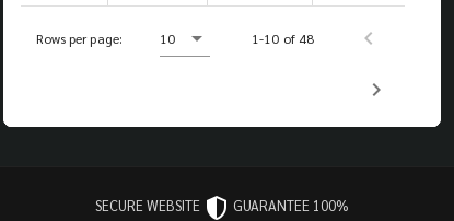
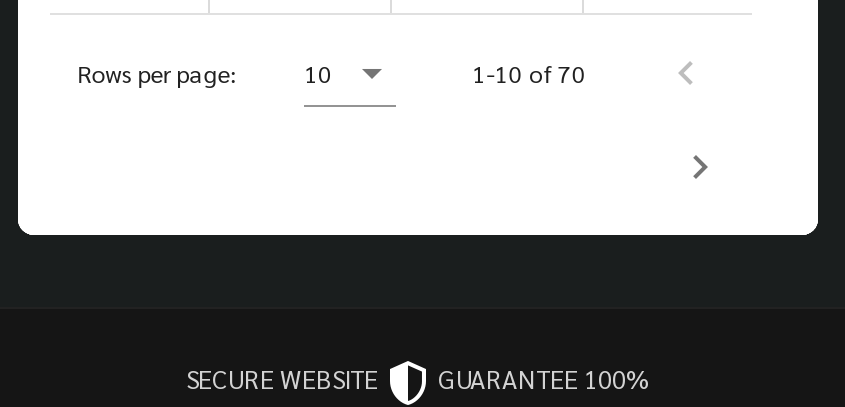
- 1-10 of 48
+ 1-10 of 70
